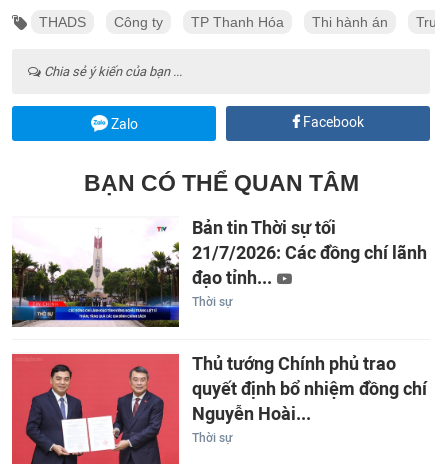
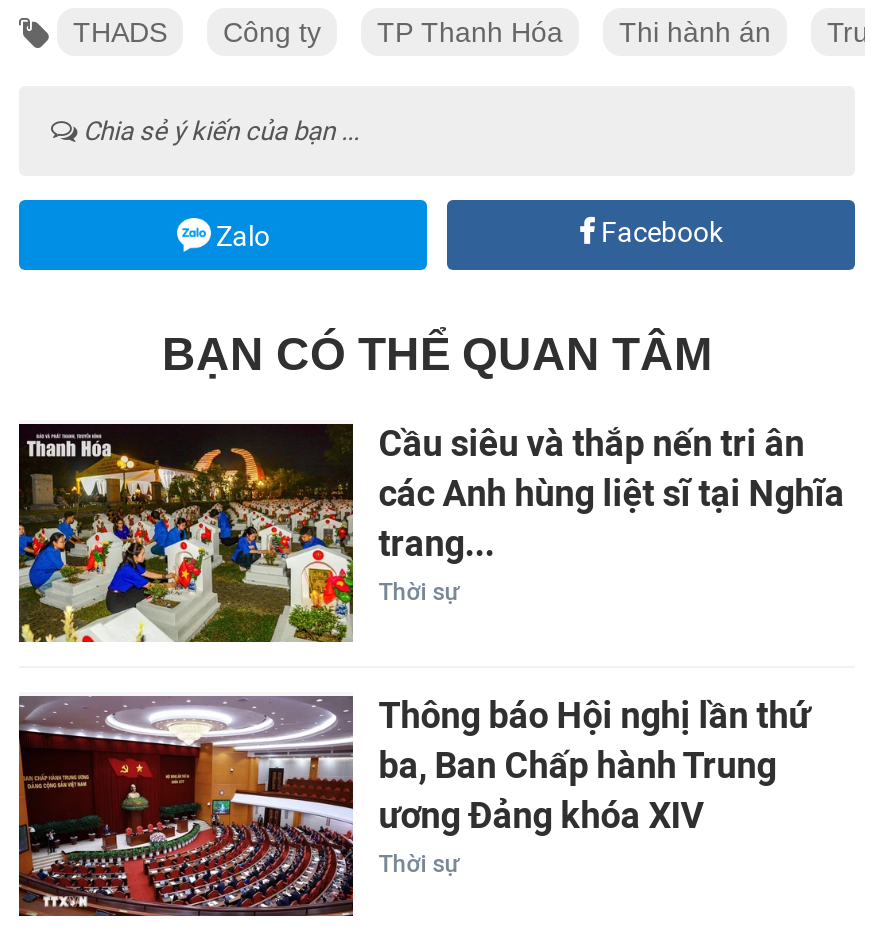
- [image]
- Bản tin Thời sự tối
- 21/7/2026: Các đồng chí lãnh
- đạo tỉnh...
+ [image]
+ Cầu siêu và thắp nến tri ân
+ các Anh hùng liệt sĩ tại Nghĩa
+ trang...

- [image]
- Thủ tướng Chính phủ trao
- quyết định bổ nhiệm đồng chí
- Nguyễn Hoài...
+ [image]
+ Thông báo Hội nghị lần thứ
+ ba, Ban Chấp hành Trung
+ ương Đảng khóa XIV
